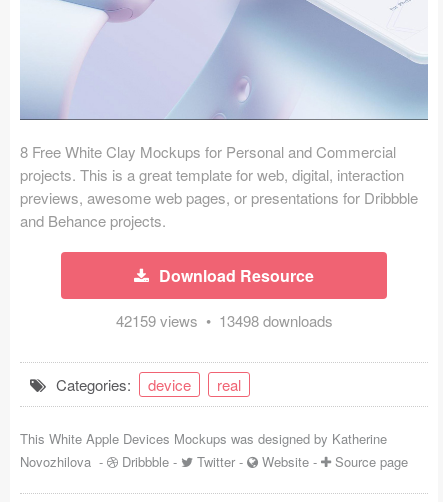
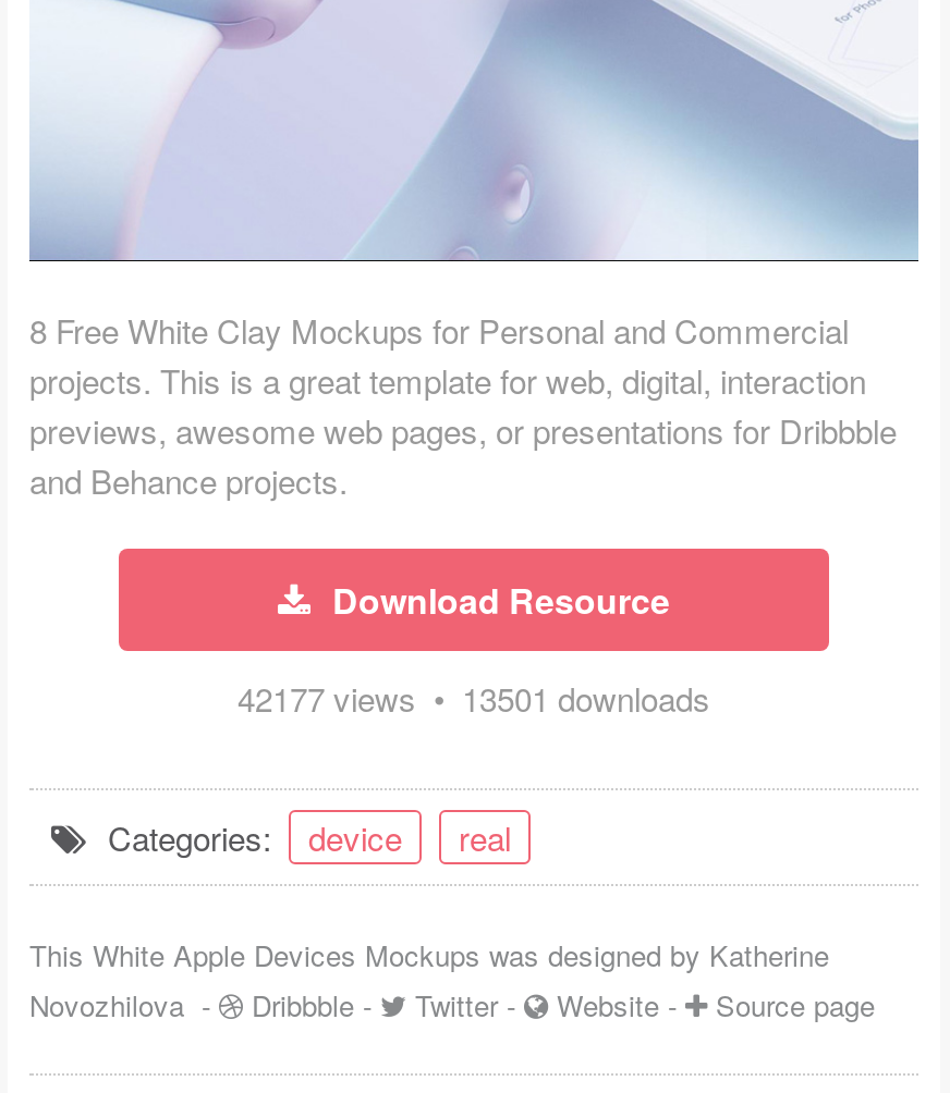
- 42159 views • 13498 downloads
+ 42177 views • 13501 downloads
